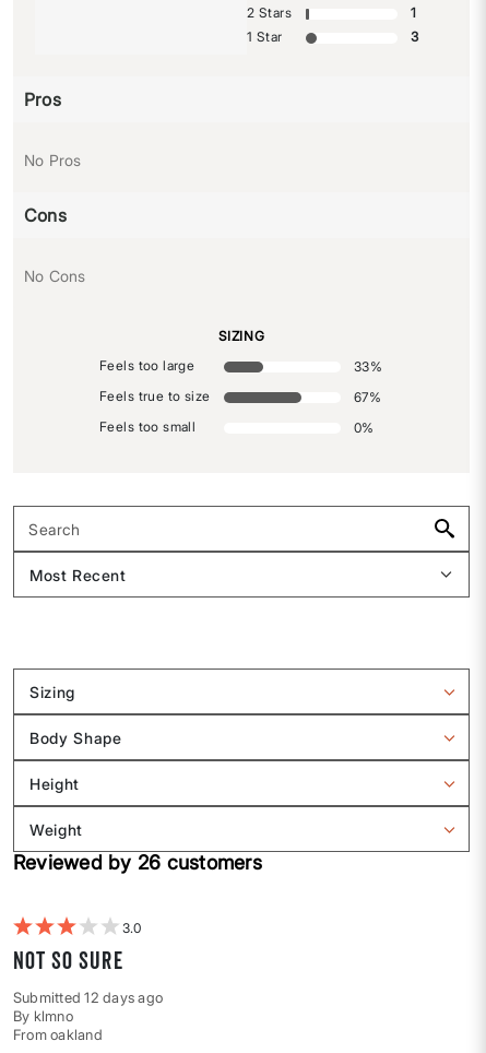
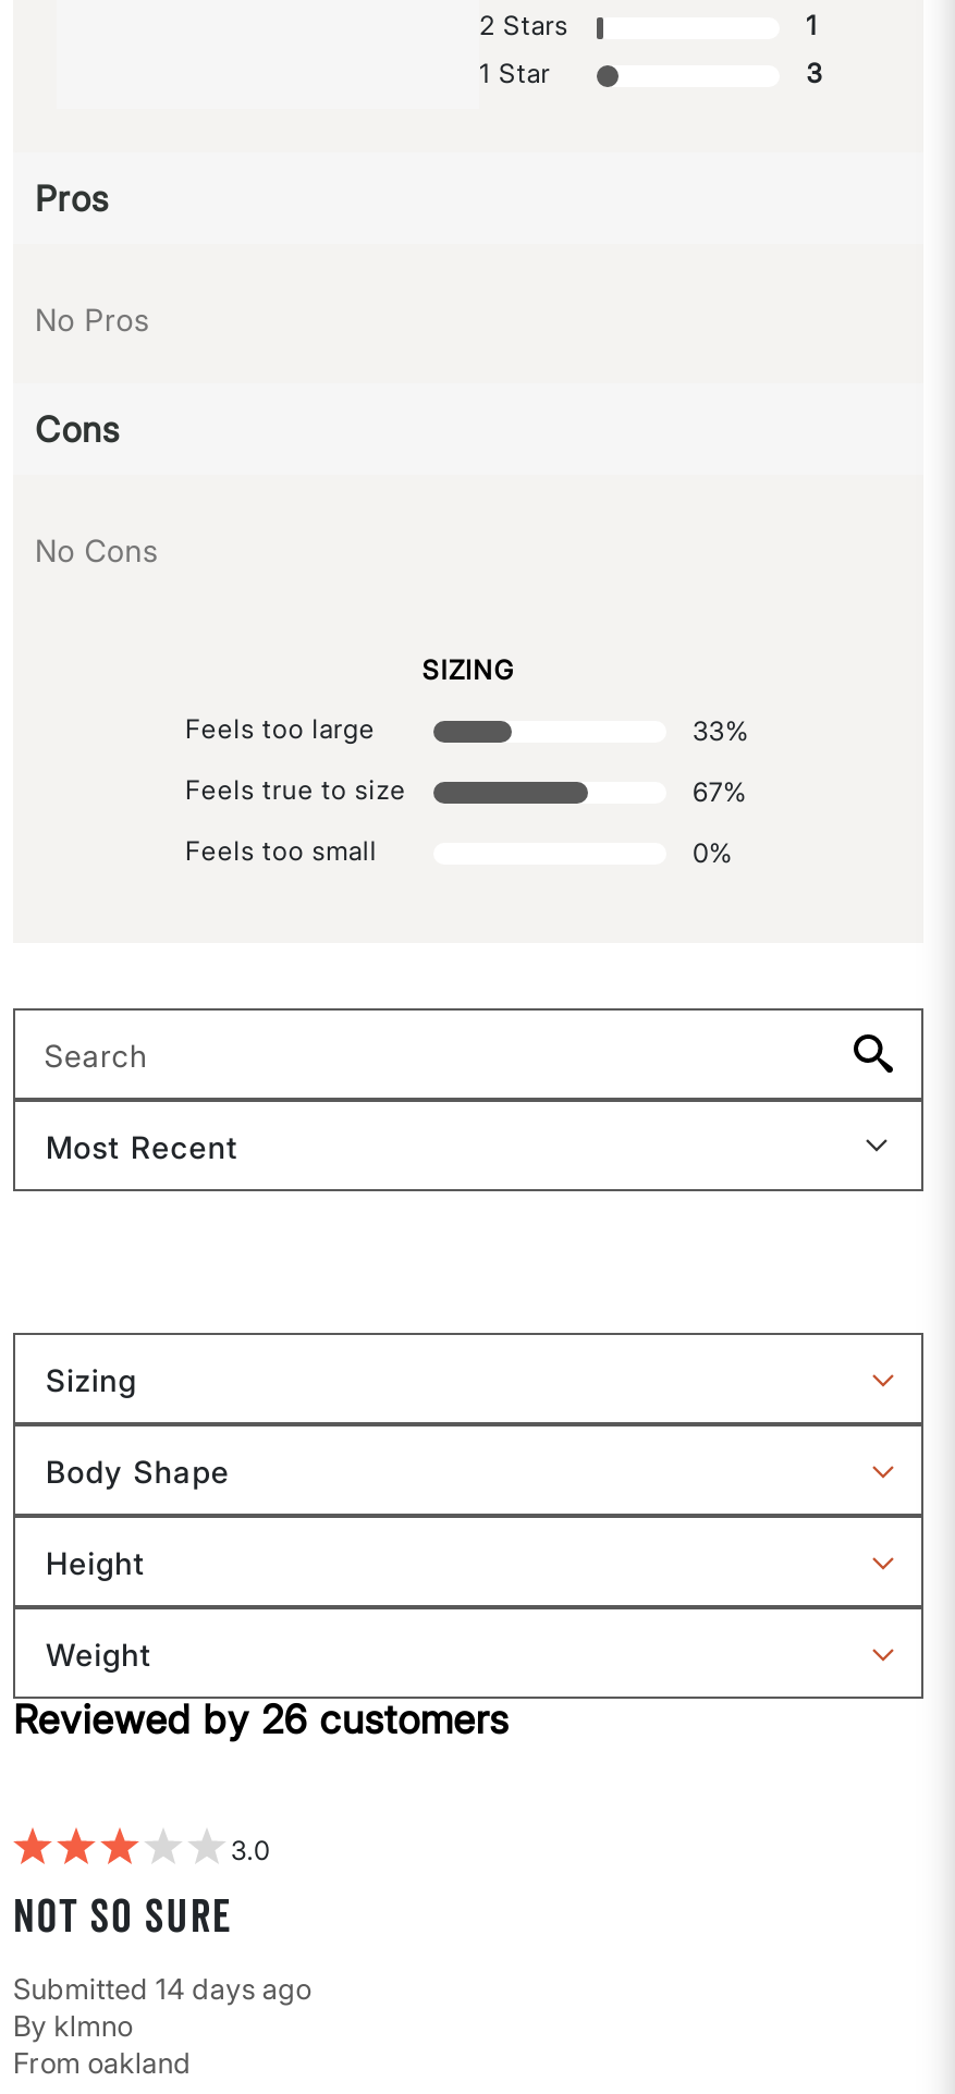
- Submitted 12 days ago
+ Submitted 14 days ago
